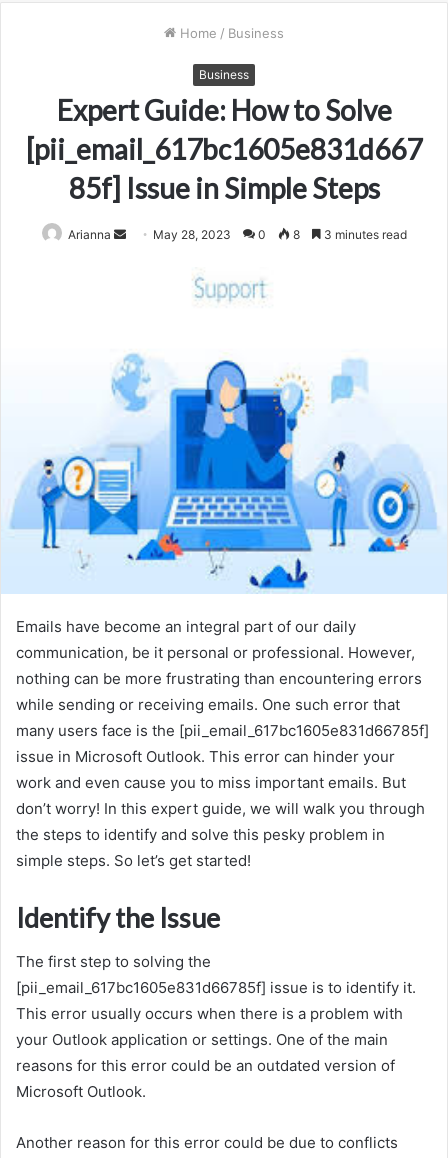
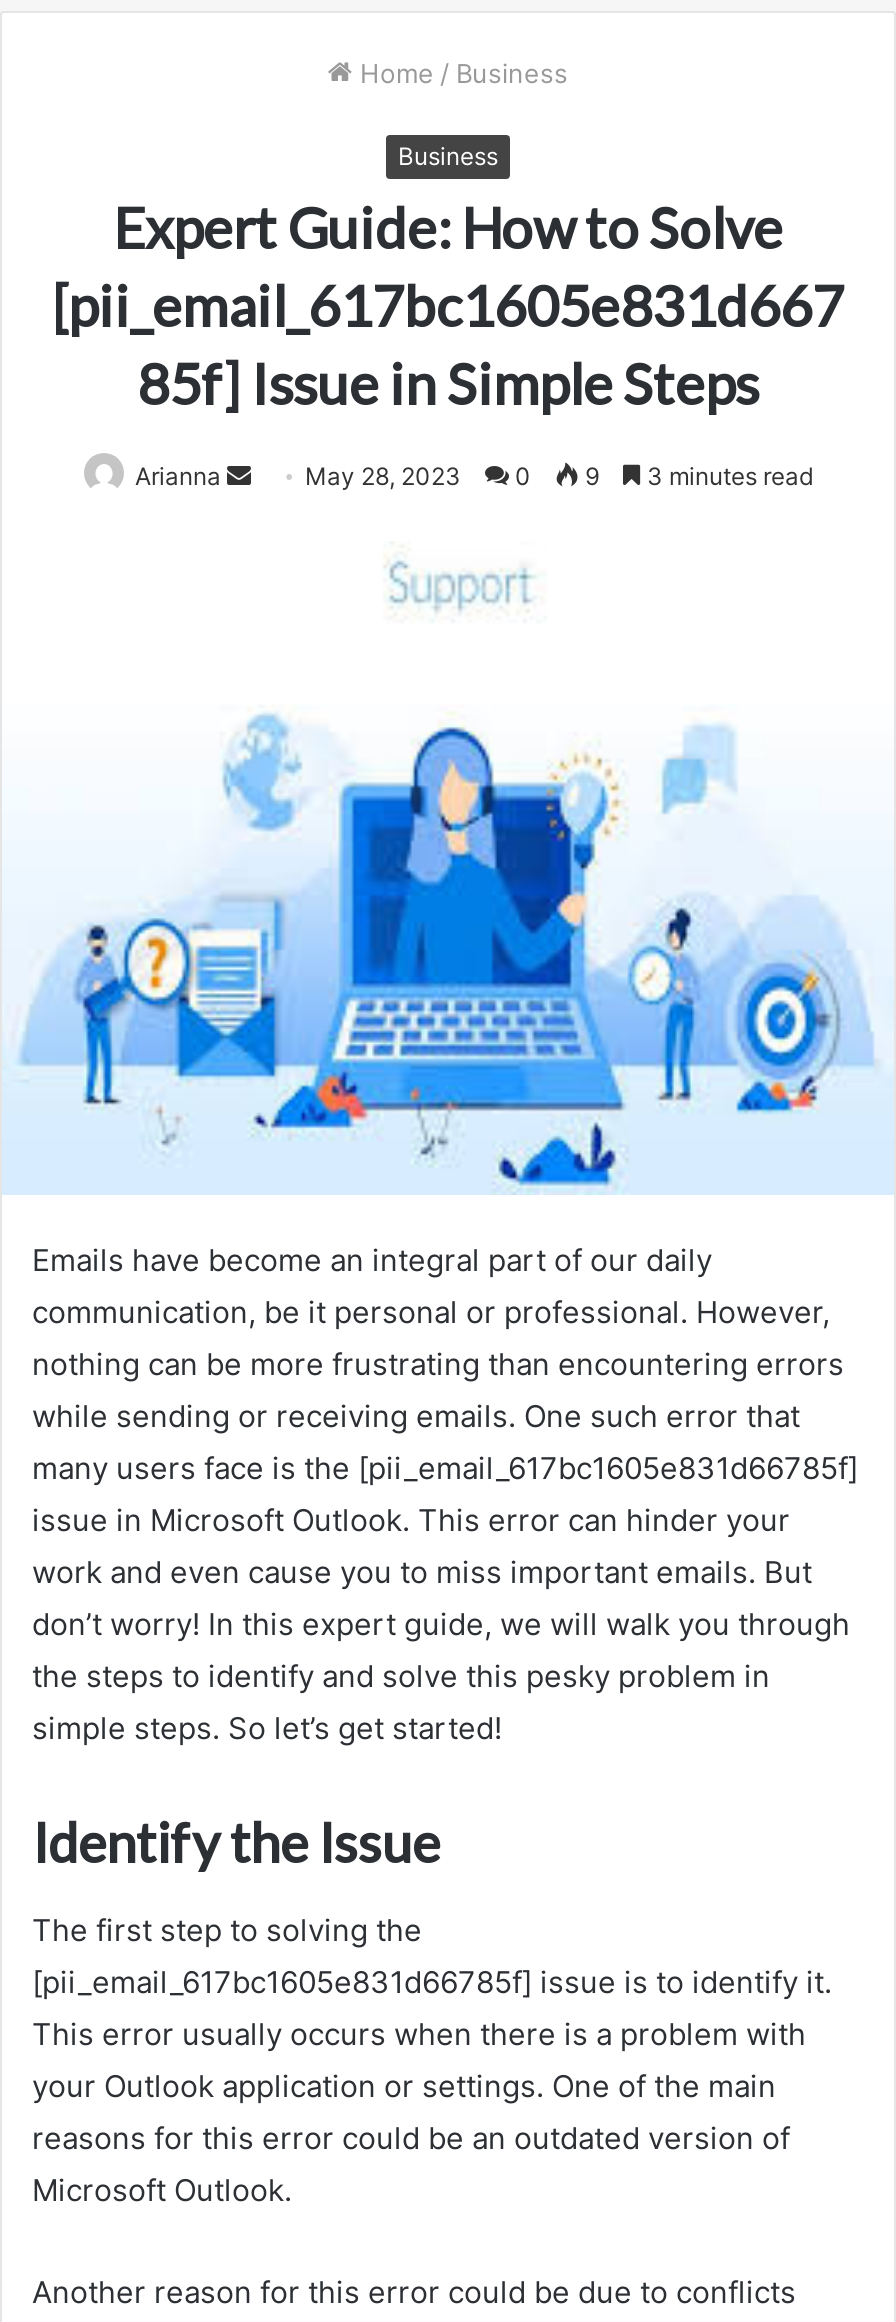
- 8
+ 9
